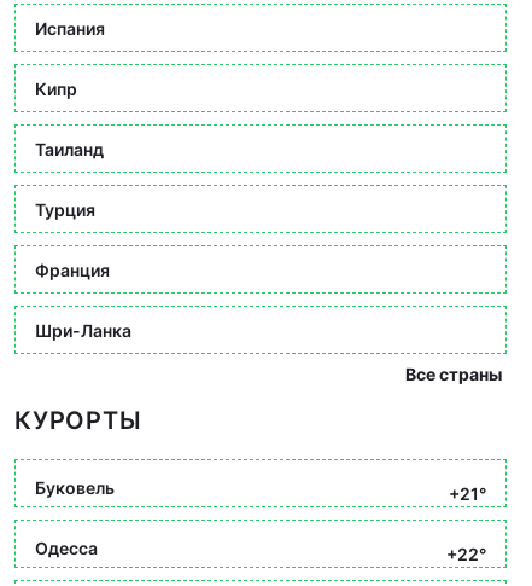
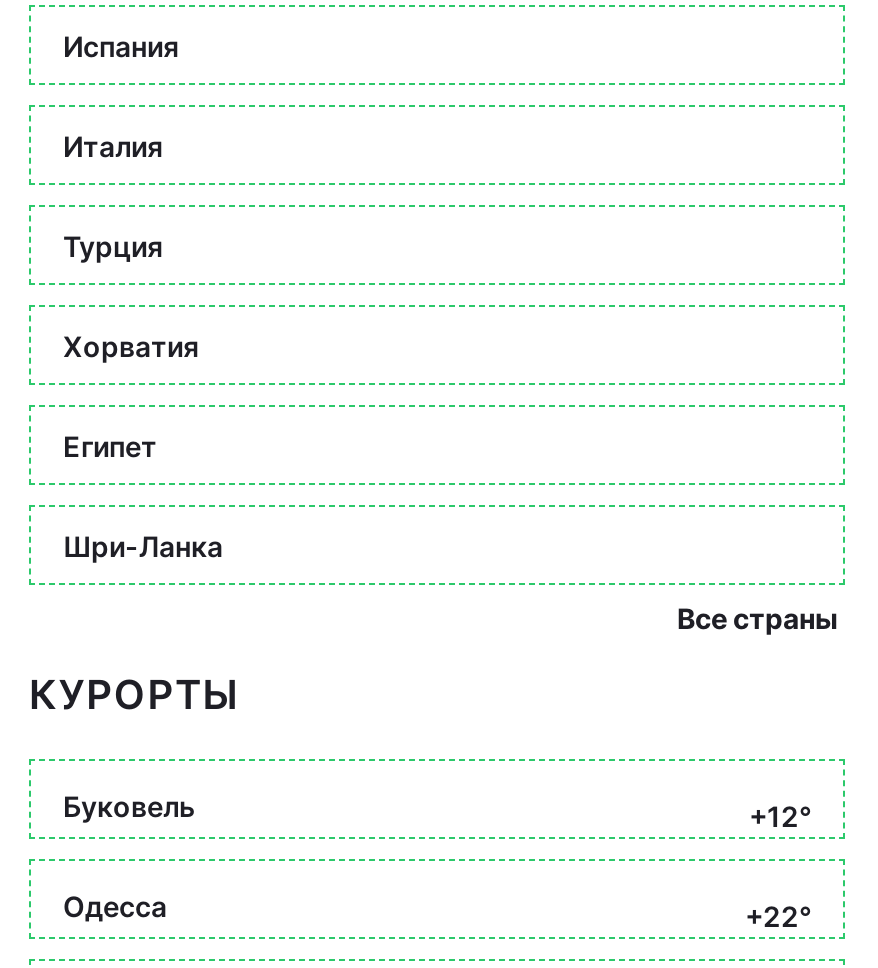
- Кипр
- Таиланд
+ Италия

moved up: Турция

- Франция
+ Хорватия
+ Египет

- +21°
+ +12°
